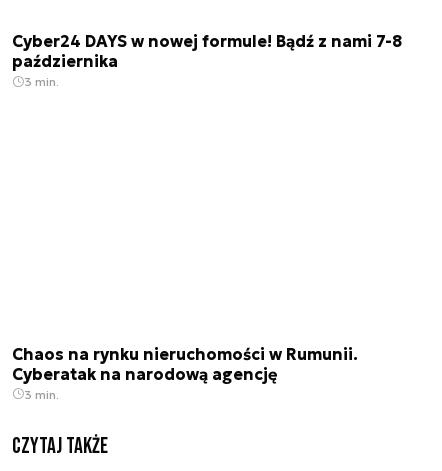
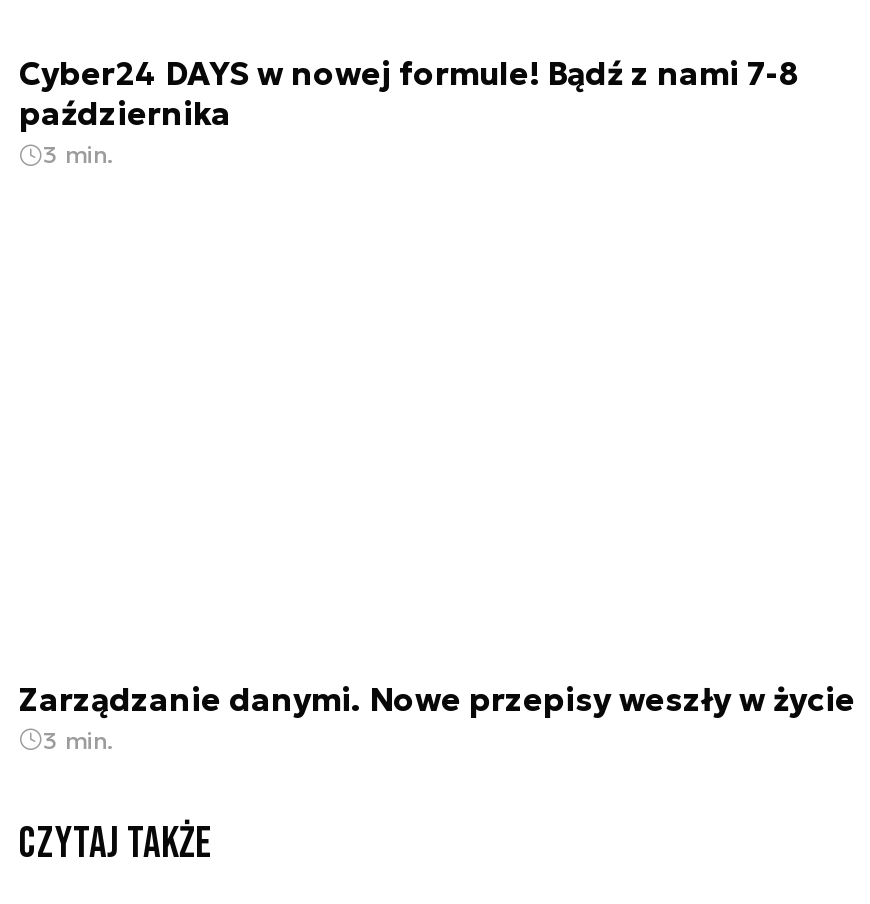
- Chaos na rynku nieruchomości w Rumunii.
- Cyberatak na narodową agencję
+ Zarządzanie danymi. Nowe przepisy weszły w życie
